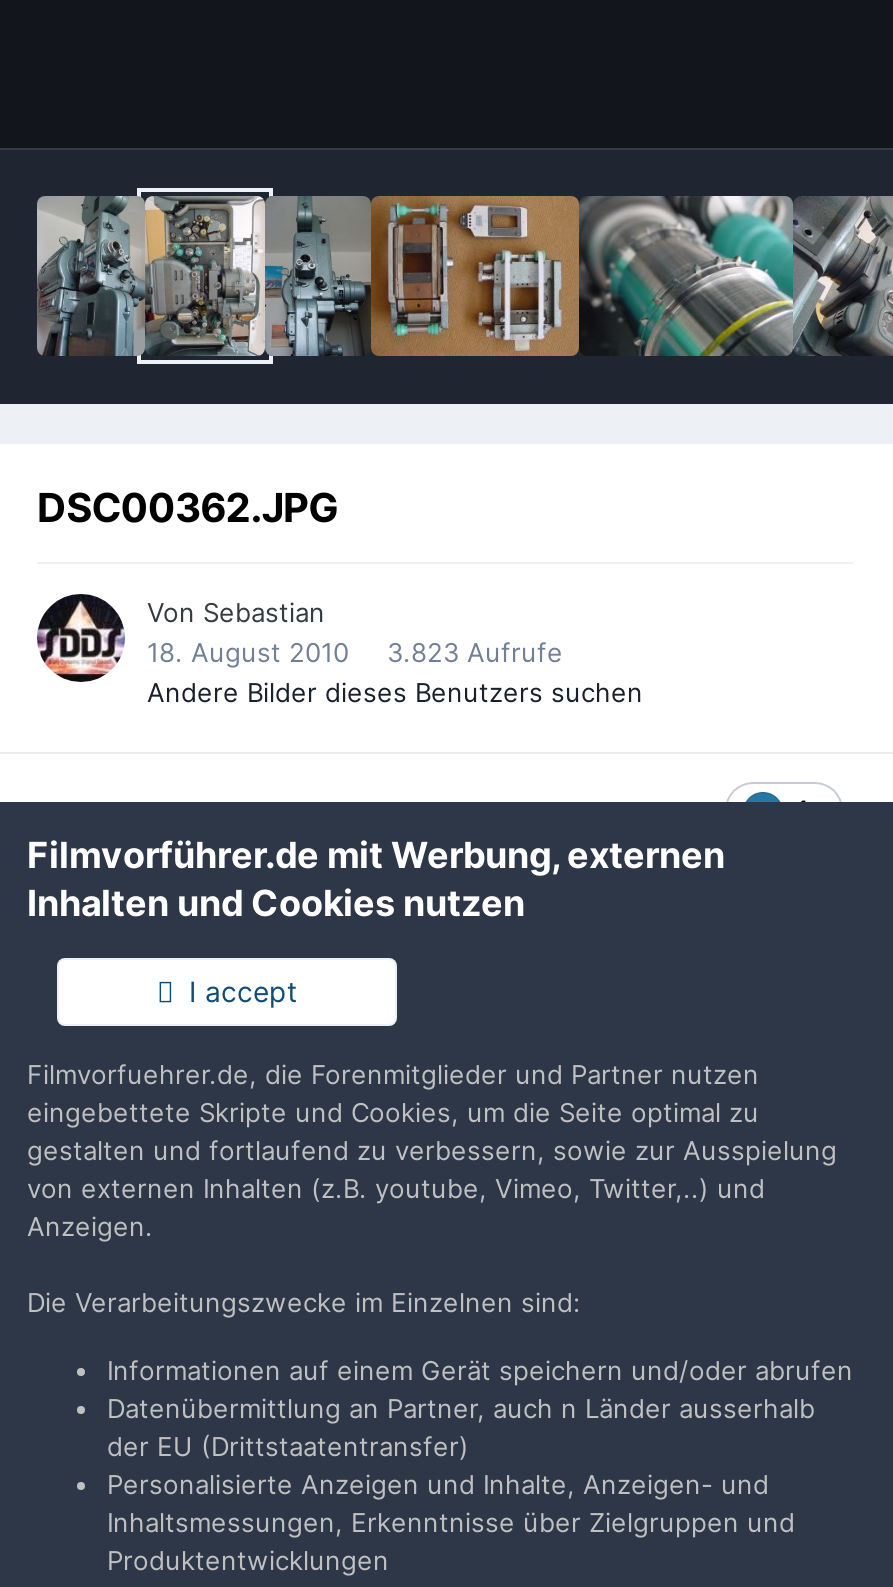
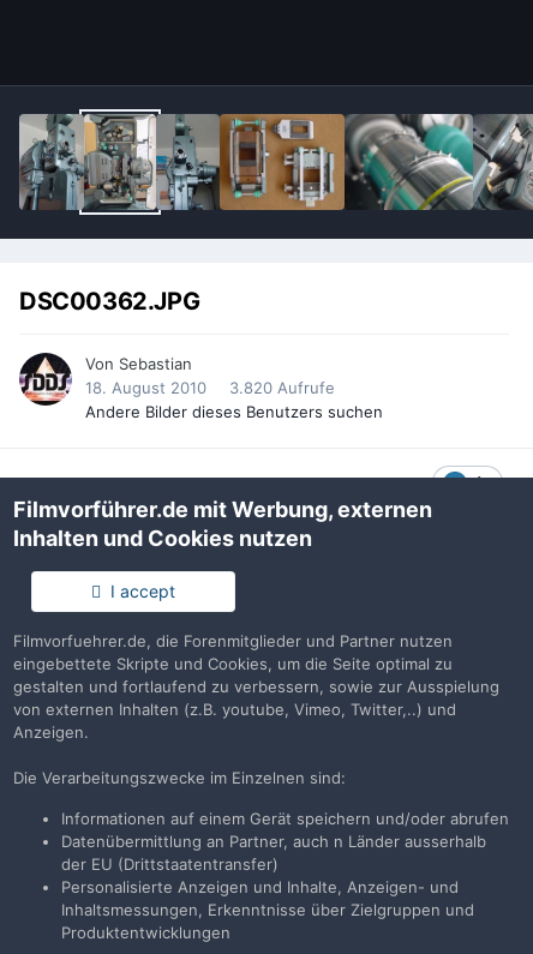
- 18. August 2010 3.823 Aufrufe
+ 18. August 2010 3.820 Aufrufe
